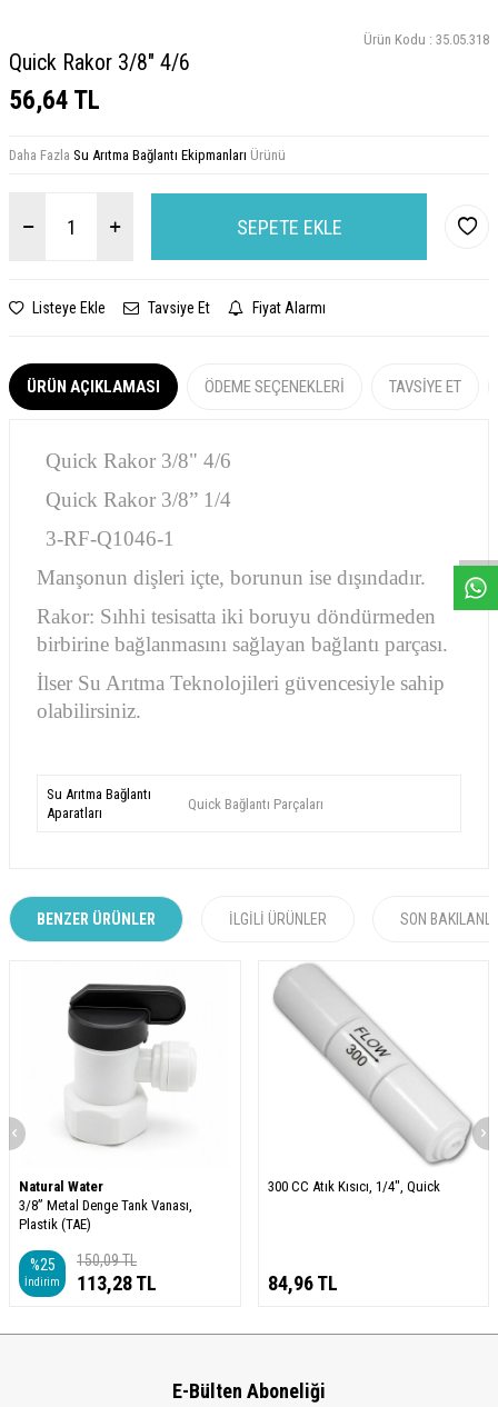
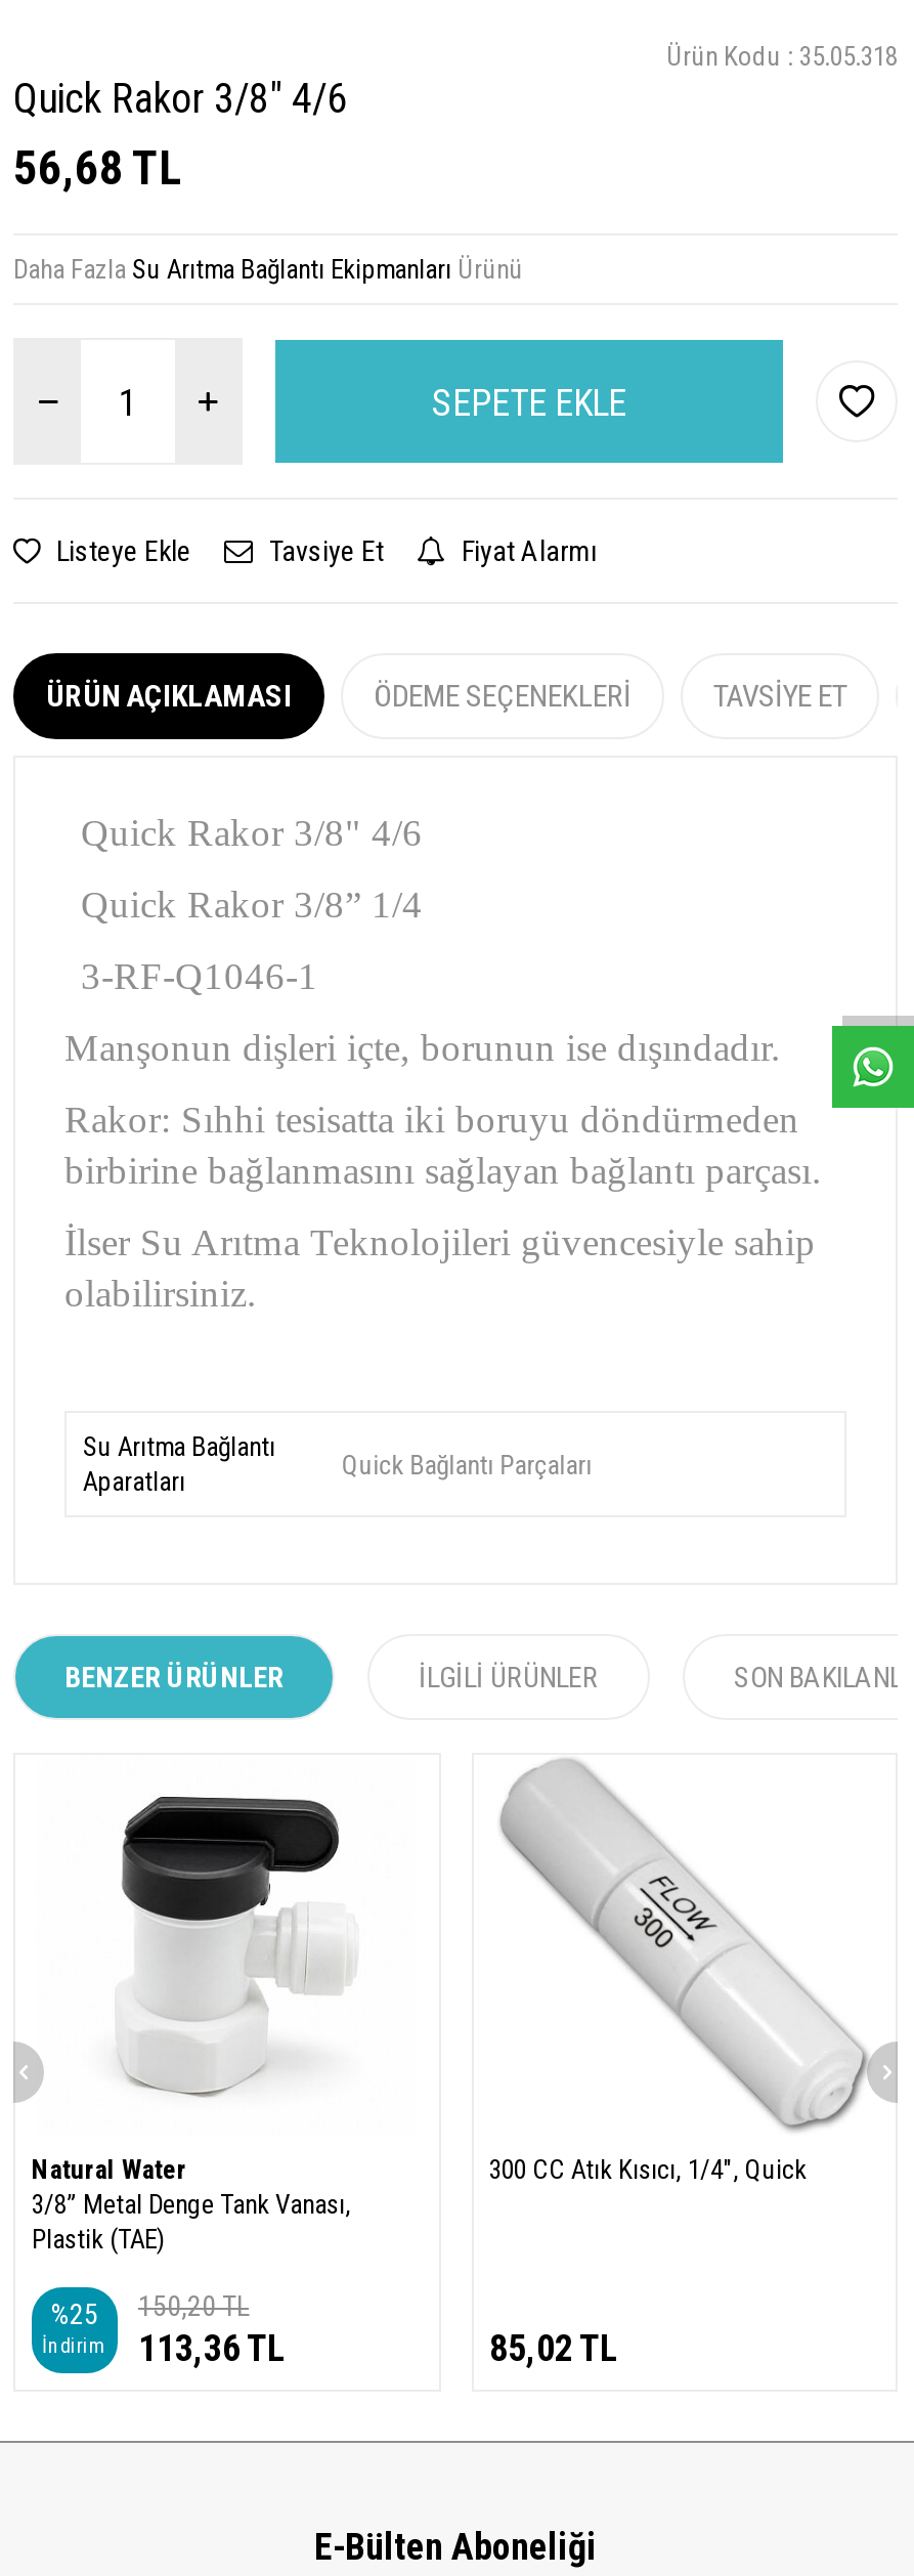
- 56,64 TL
+ 56,68 TL

- %25 150,09TL
+ %25 150,20TL

- İndirim 113,28 TL
+ İndirim 113,36 TL

- 84,96 TL
+ 85,02 TL
